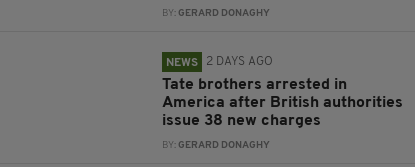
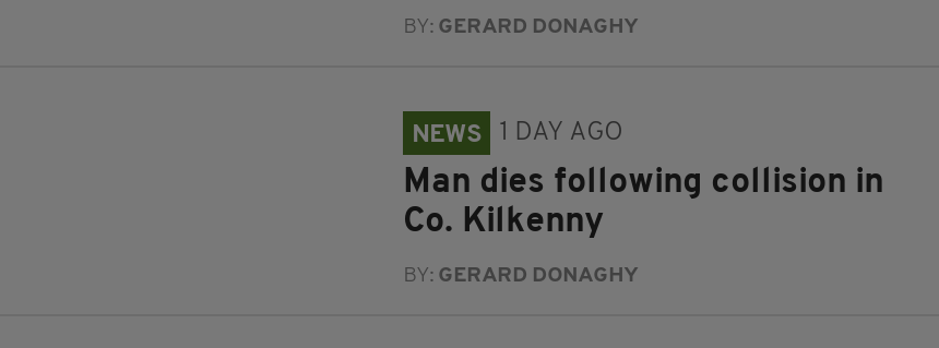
- NEWS 2 DAYS AGO
+ NEWS 1 DAY AGO

- Tate brothers arrested in
- America after British authorities
- issue 38 new charges
+ Man dies following collision in
+ Co. Kilkenny
